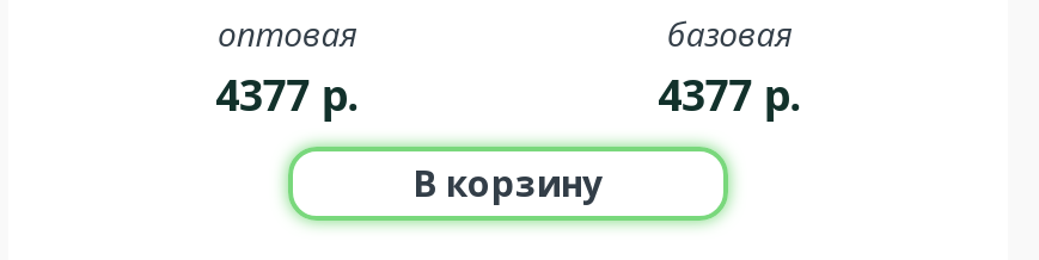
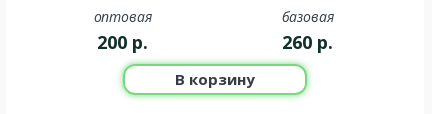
- 4377 р.
+ 200 р.

- 4377 р.
+ 260 р.
